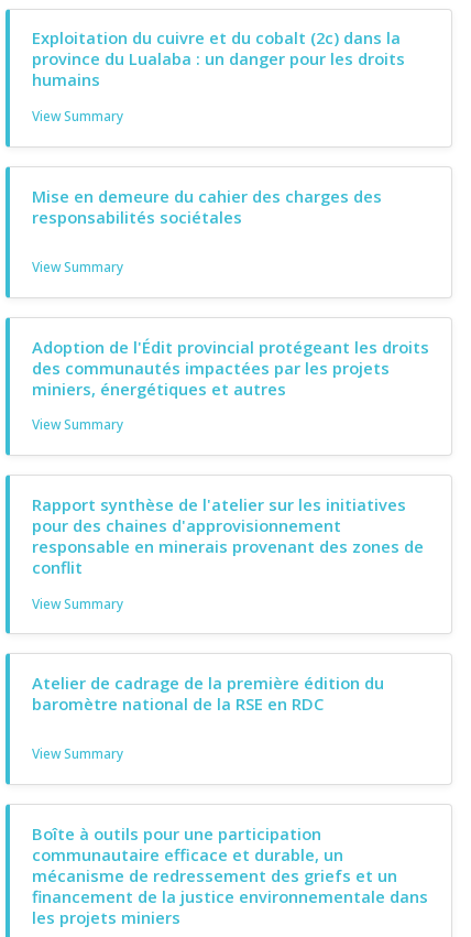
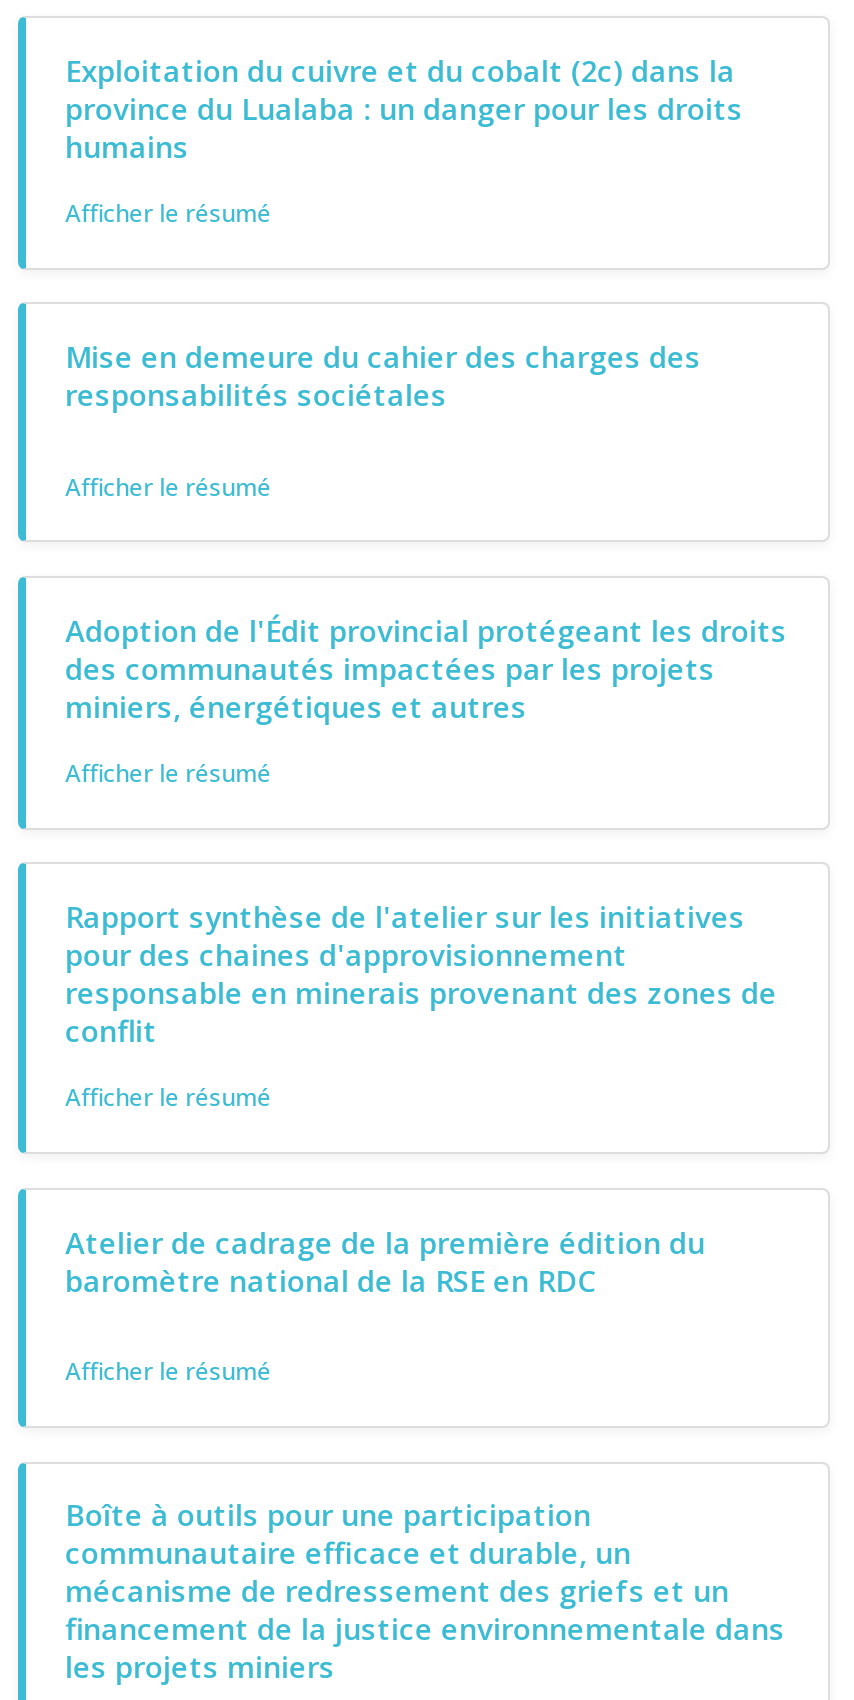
- View Summary
+ Afficher le résumé

- View Summary
+ Afficher le résumé

- View Summary
+ Afficher le résumé

- View Summary
+ Afficher le résumé

- View Summary
+ Afficher le résumé
